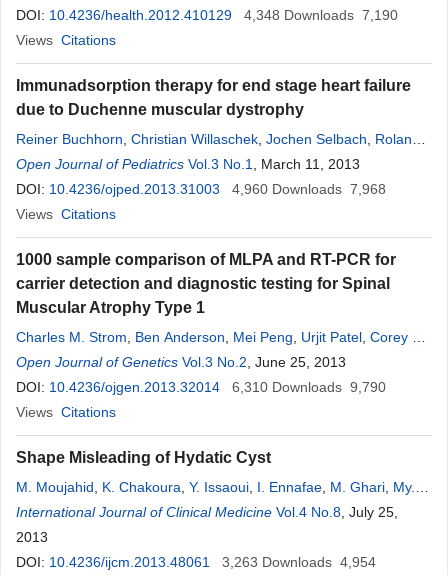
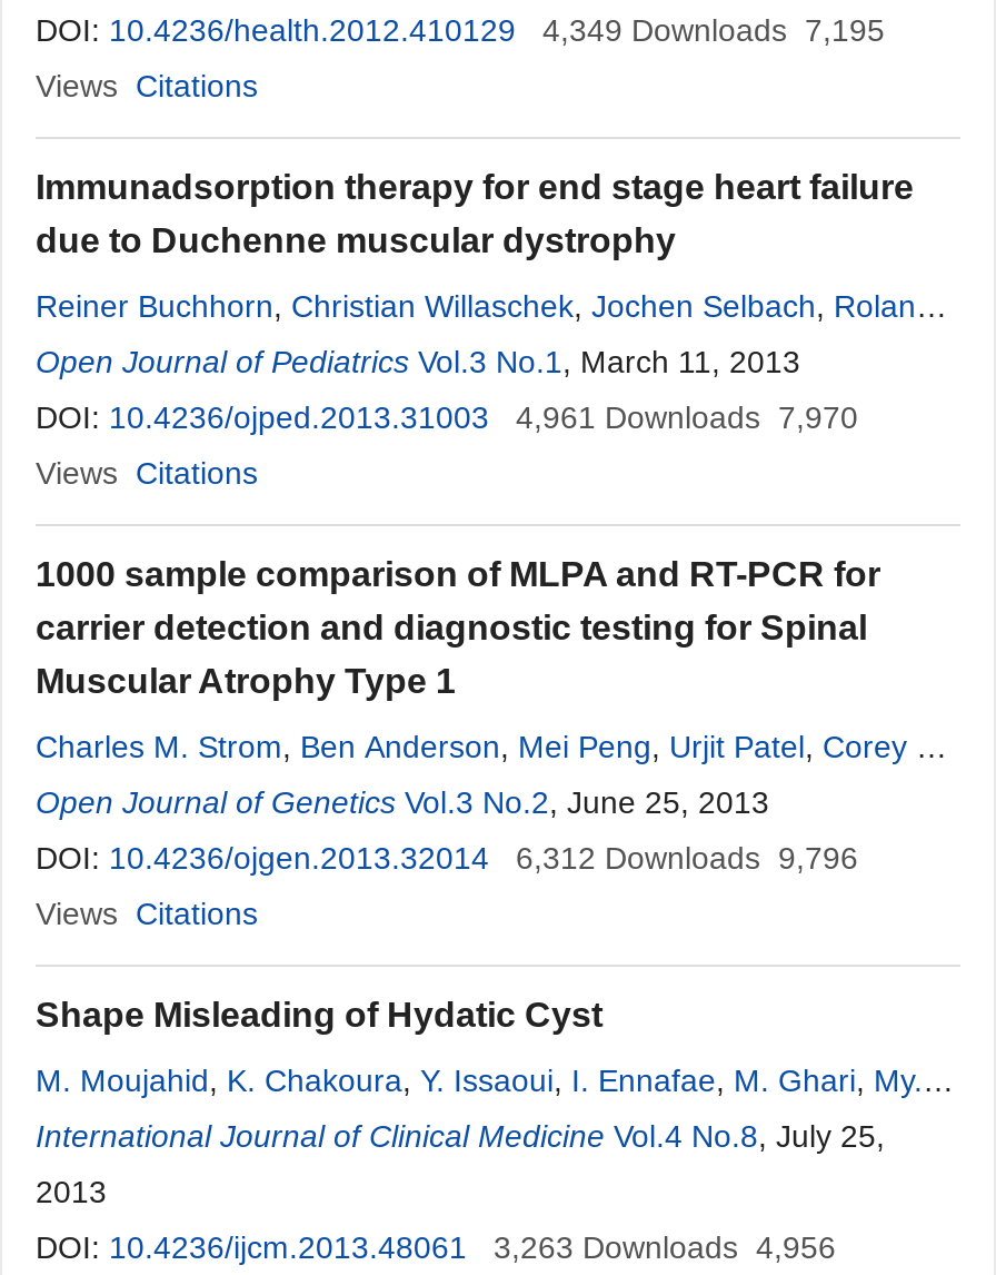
- DOI: 10.4236/health.2012.410129 4,348 Downloads 7,190
+ DOI: 10.4236/health.2012.410129 4,349 Downloads 7,195

- DOI: 10.4236/ojped.2013.31003 4,960 Downloads 7,968
+ DOI: 10.4236/ojped.2013.31003 4,961 Downloads 7,970

- DOI: 10.4236/ojgen.2013.32014 6,310 Downloads 9,790
+ DOI: 10.4236/ojgen.2013.32014 6,312 Downloads 9,796

- DOI: 10.4236/ijcm.2013.48061 3,263 Downloads 4,954
+ DOI: 10.4236/ijcm.2013.48061 3,263 Downloads 4,956
